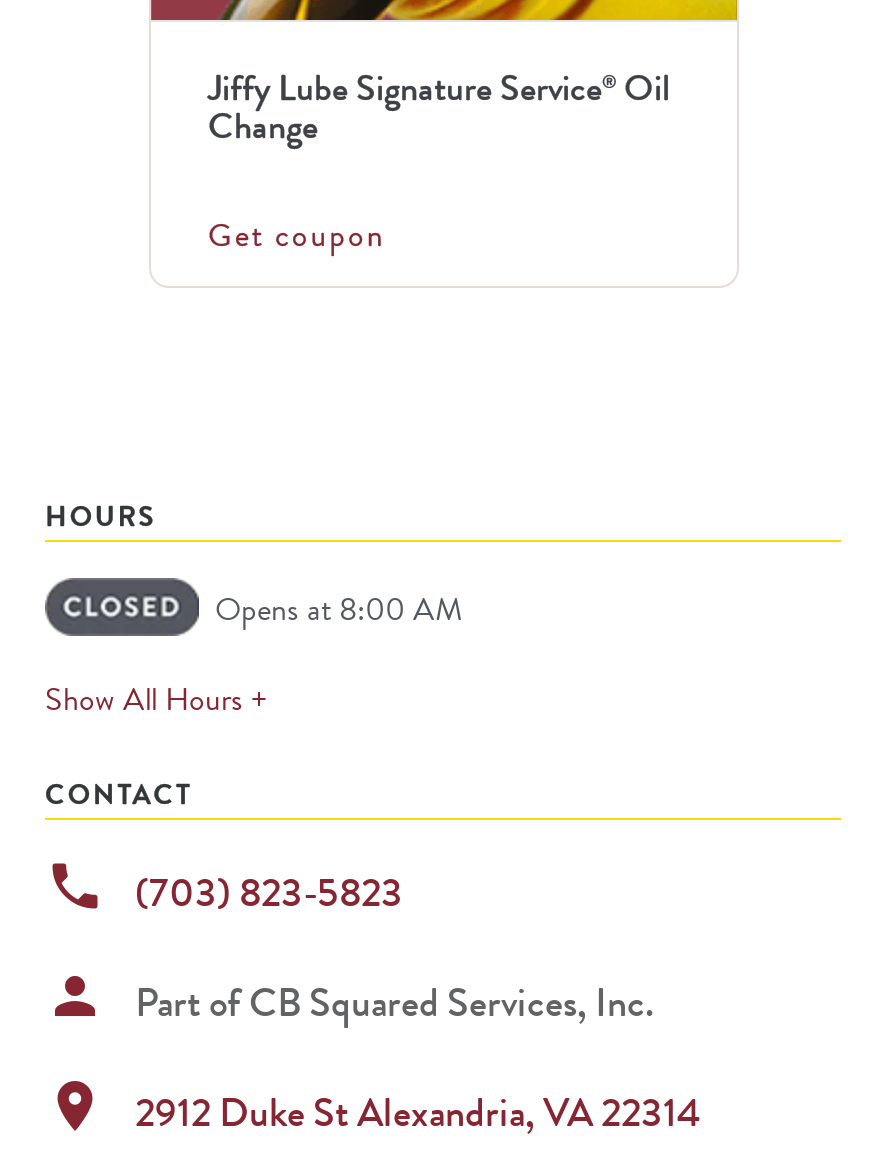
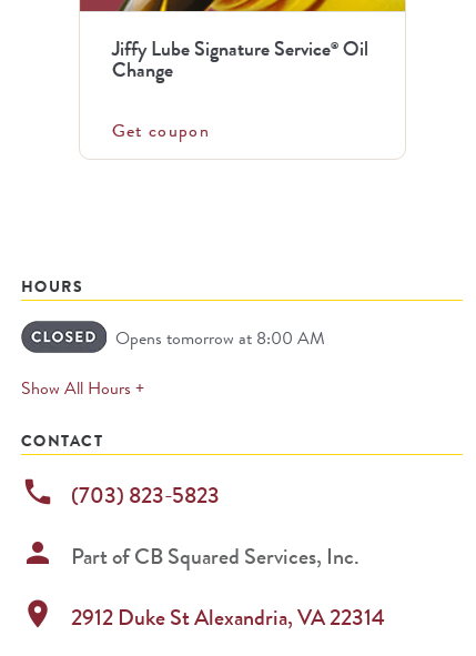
- Opens at 8:00 AM
+ Opens tomorrow at 8:00 AM
